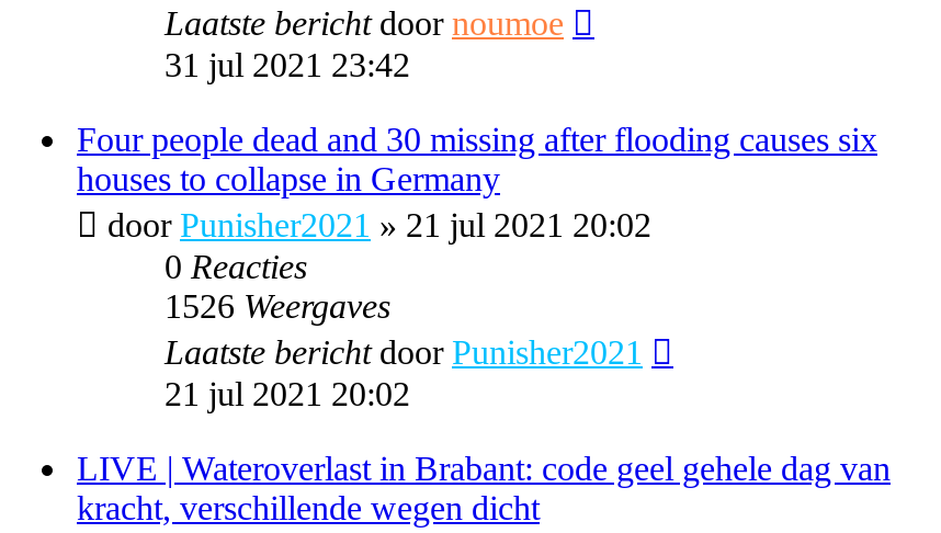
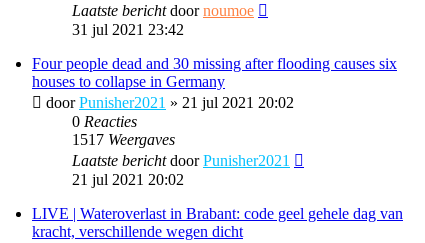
- 1526 Weergaves
+ 1517 Weergaves
